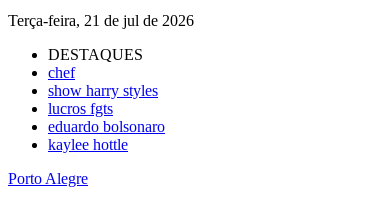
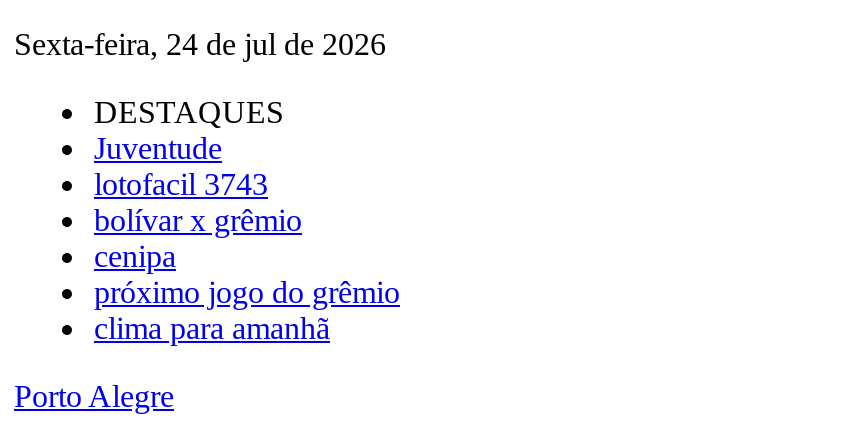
- Terça-feira, 21 de jul de 2026
+ Sexta-feira, 24 de jul de 2026

- chef
- show harry styles
- lucros fgts
- eduardo bolsonaro
- kaylee hottle
+ Juventude
+ lotofacil 3743
+ bolívar x grêmio
+ cenipa
+ próximo jogo do grêmio
+ clima para amanhã
